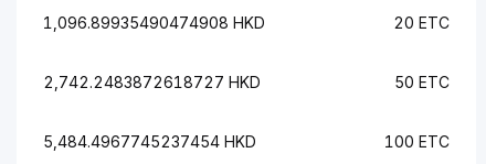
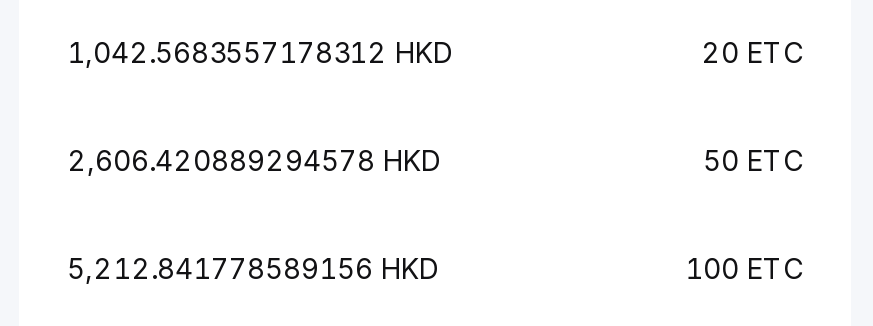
- 1,096.89935490474908 HKD
+ 1,042.5683557178312 HKD

- 2,742.2483872618727 HKD
+ 2,606.420889294578 HKD

- 5,484.4967745237454 HKD
+ 5,212.841778589156 HKD
